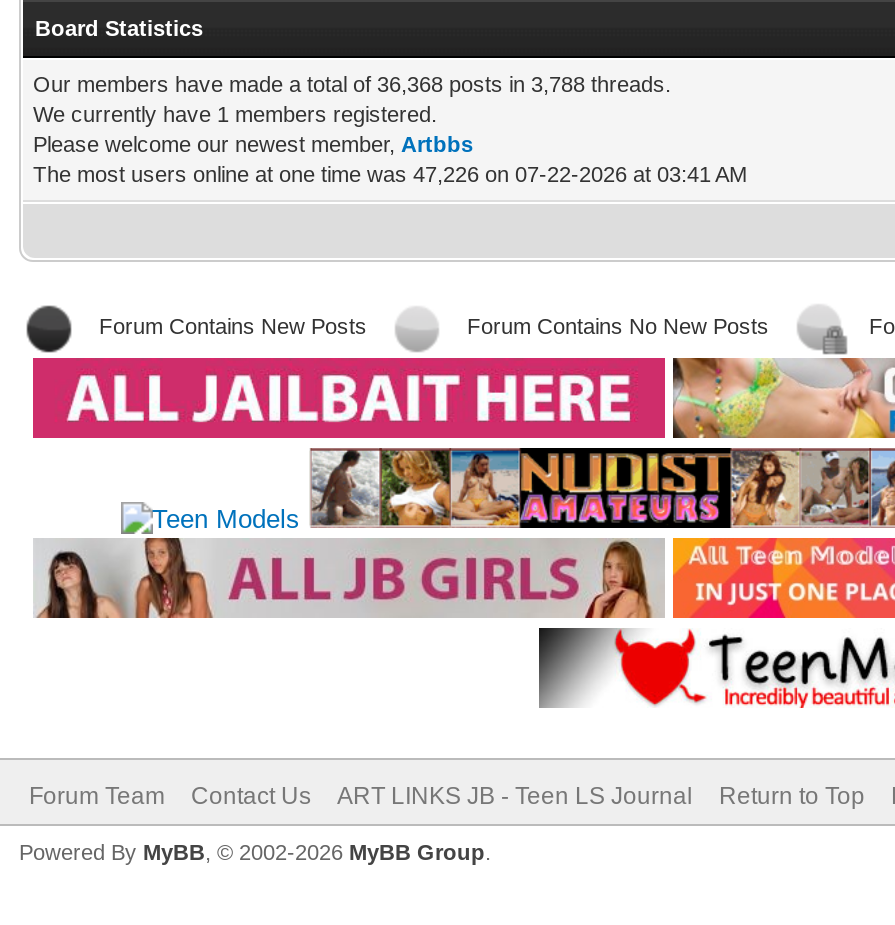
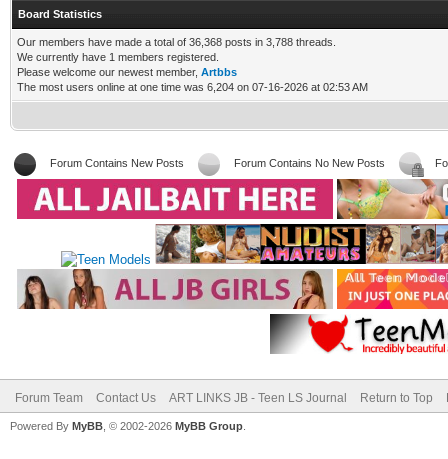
- The most users online at one time was 47,226 on 07-22-2026 at 03:41 AM
+ The most users online at one time was 6,204 on 07-16-2026 at 02:53 AM
